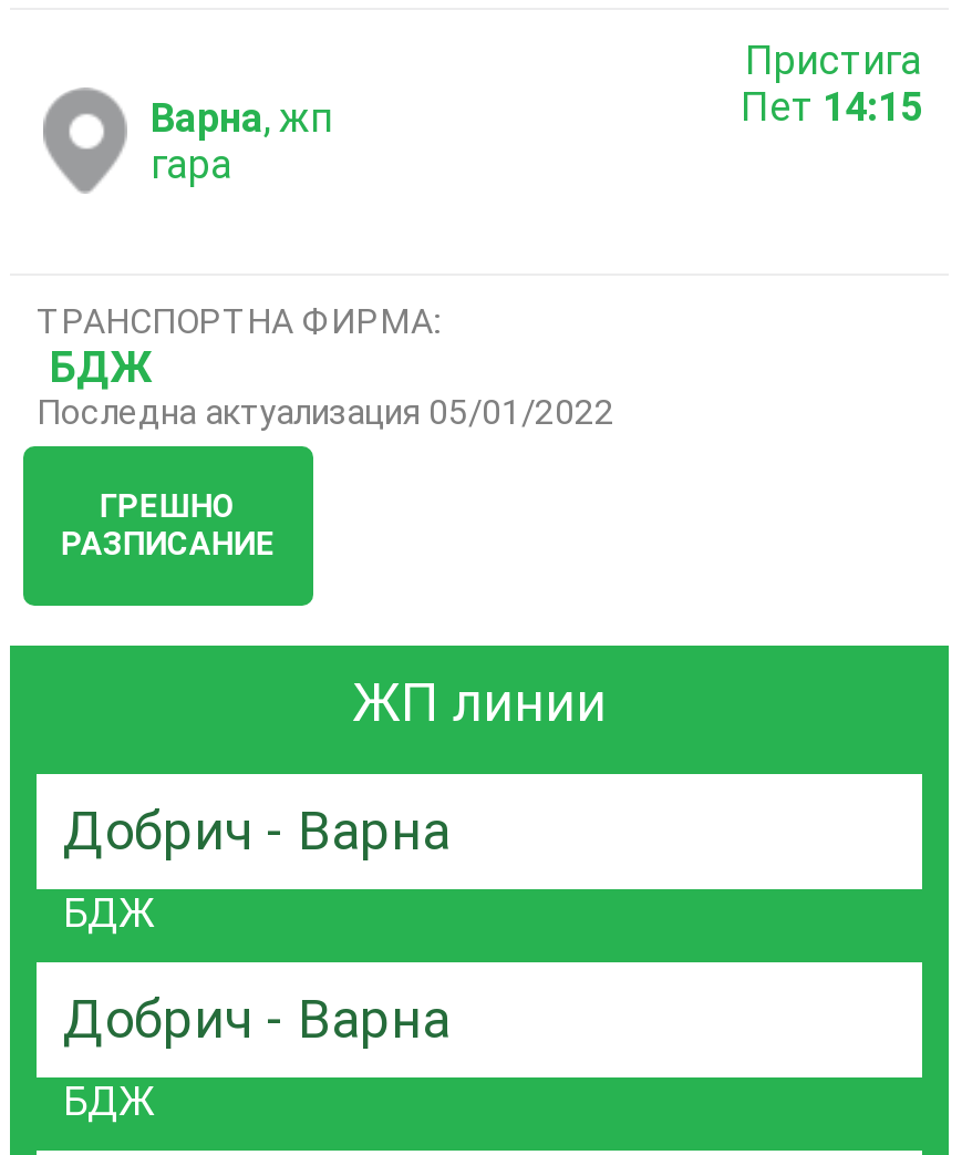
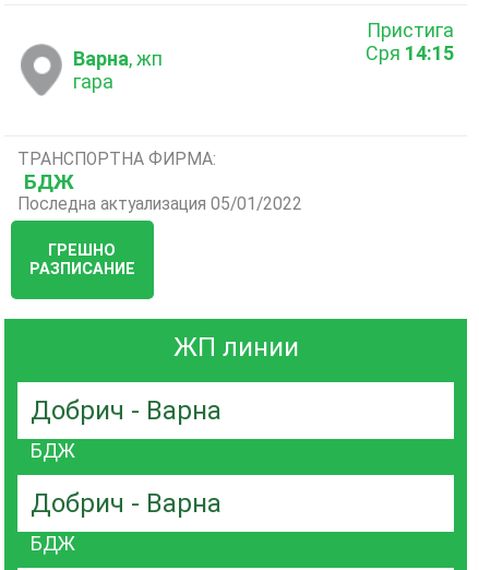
- Пет 14:15
+ Сря 14:15
